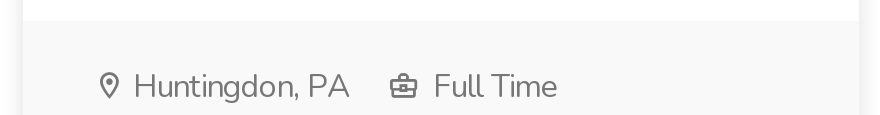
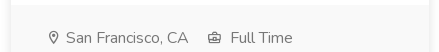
- Huntingdon, PA
+ San Francisco, CA
